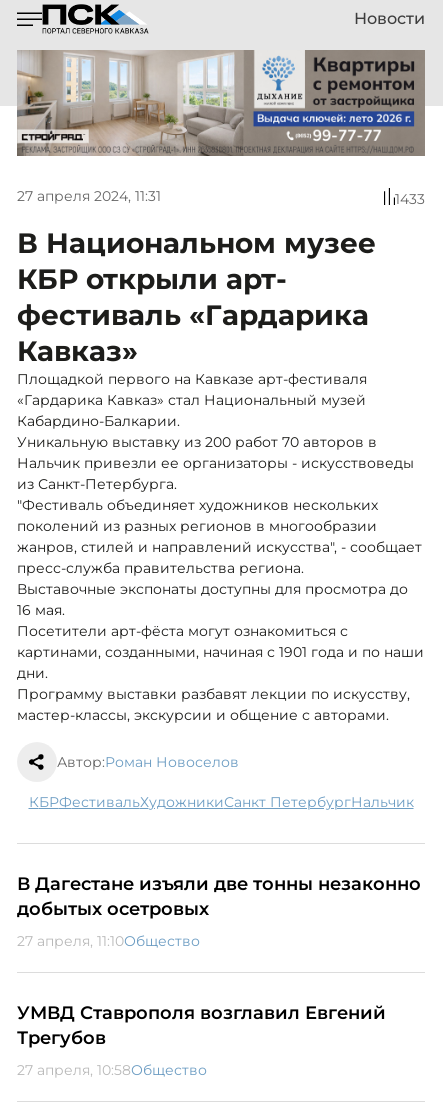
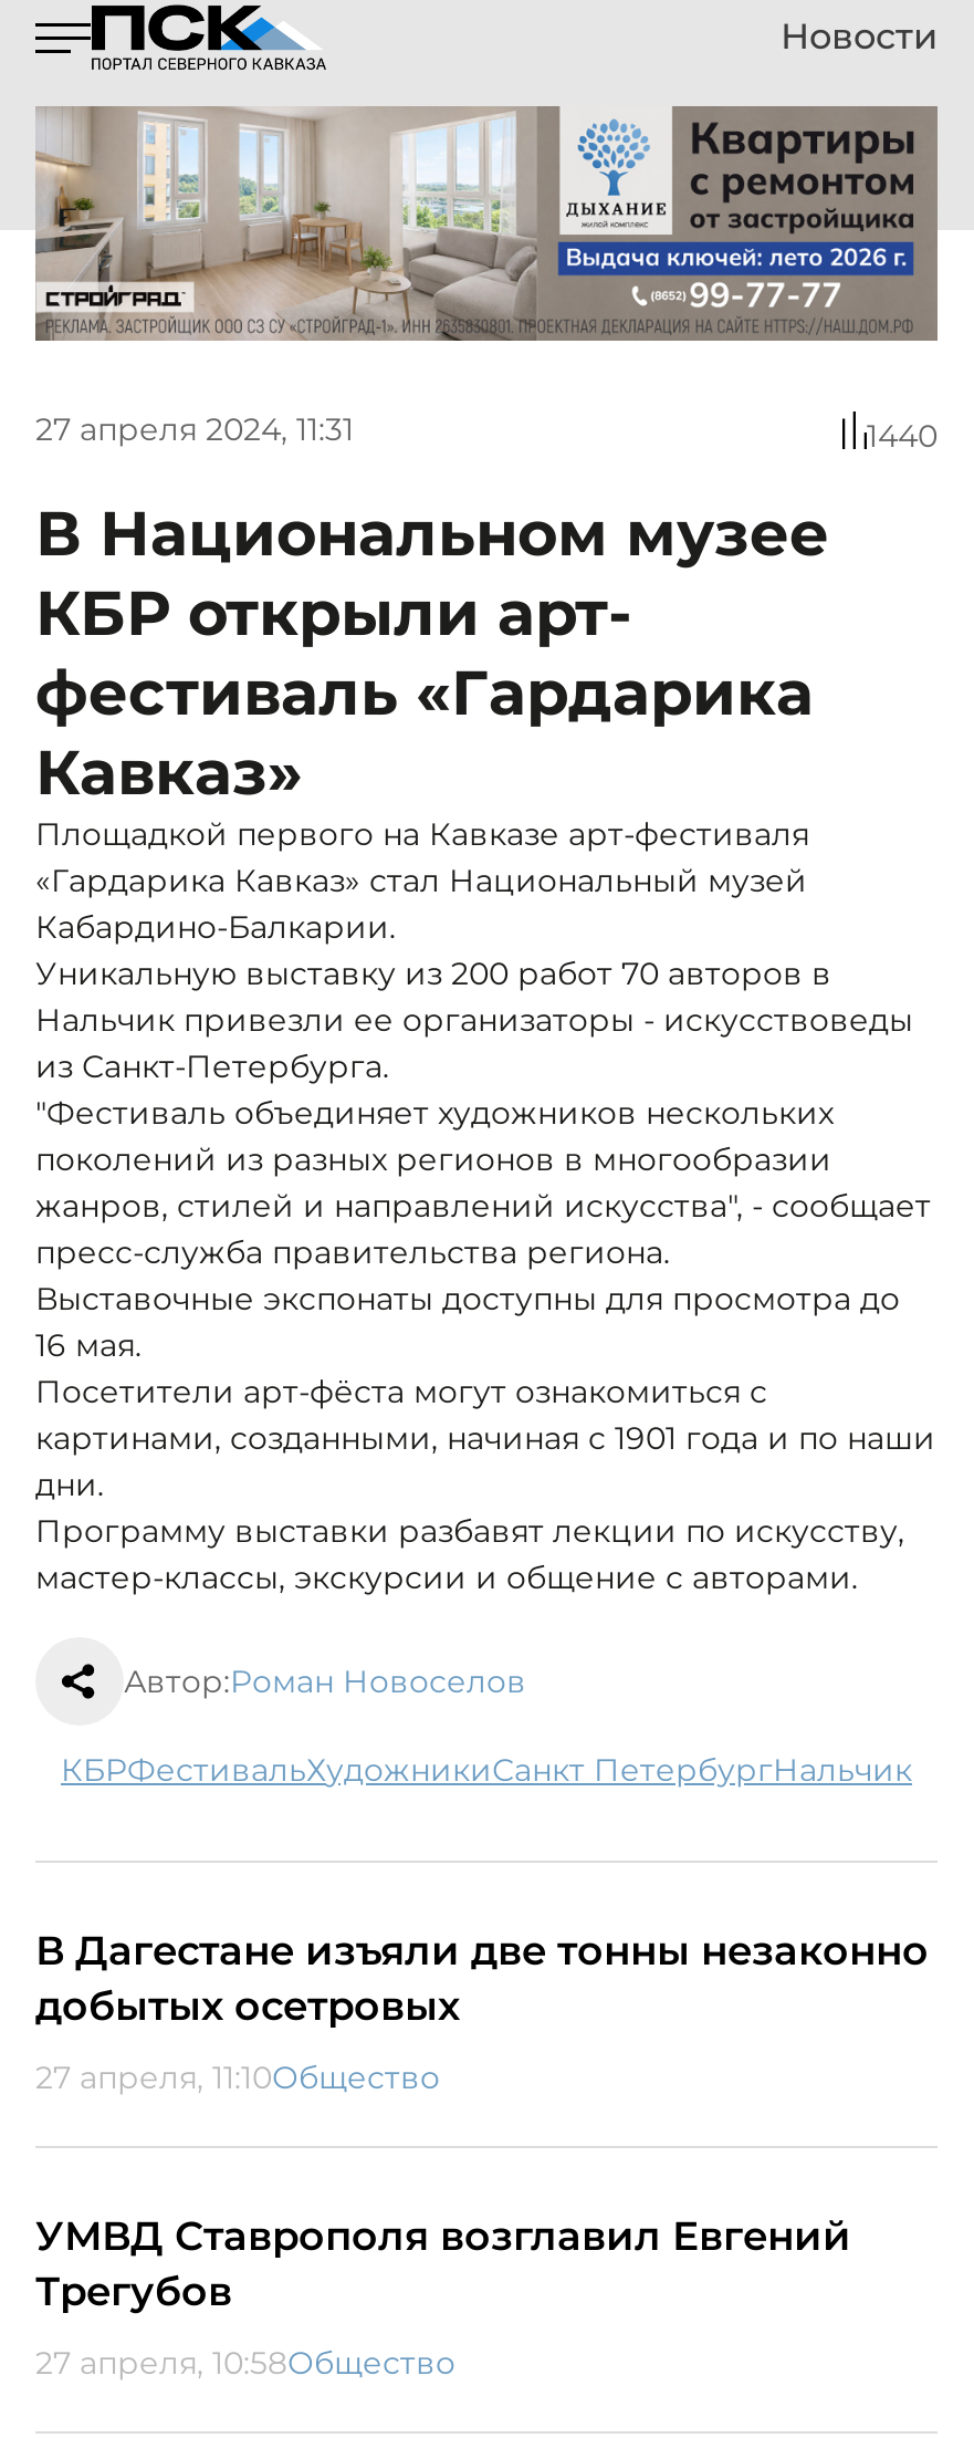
- 1433
+ 1440
